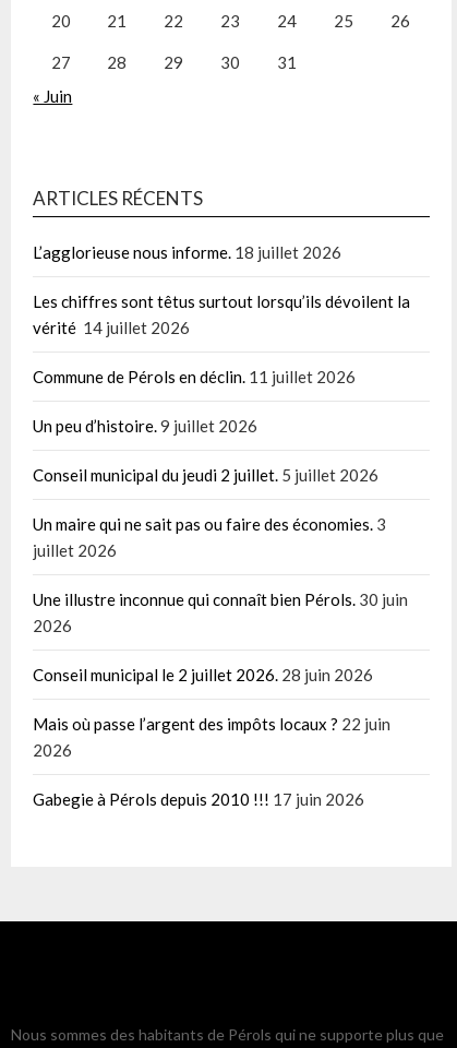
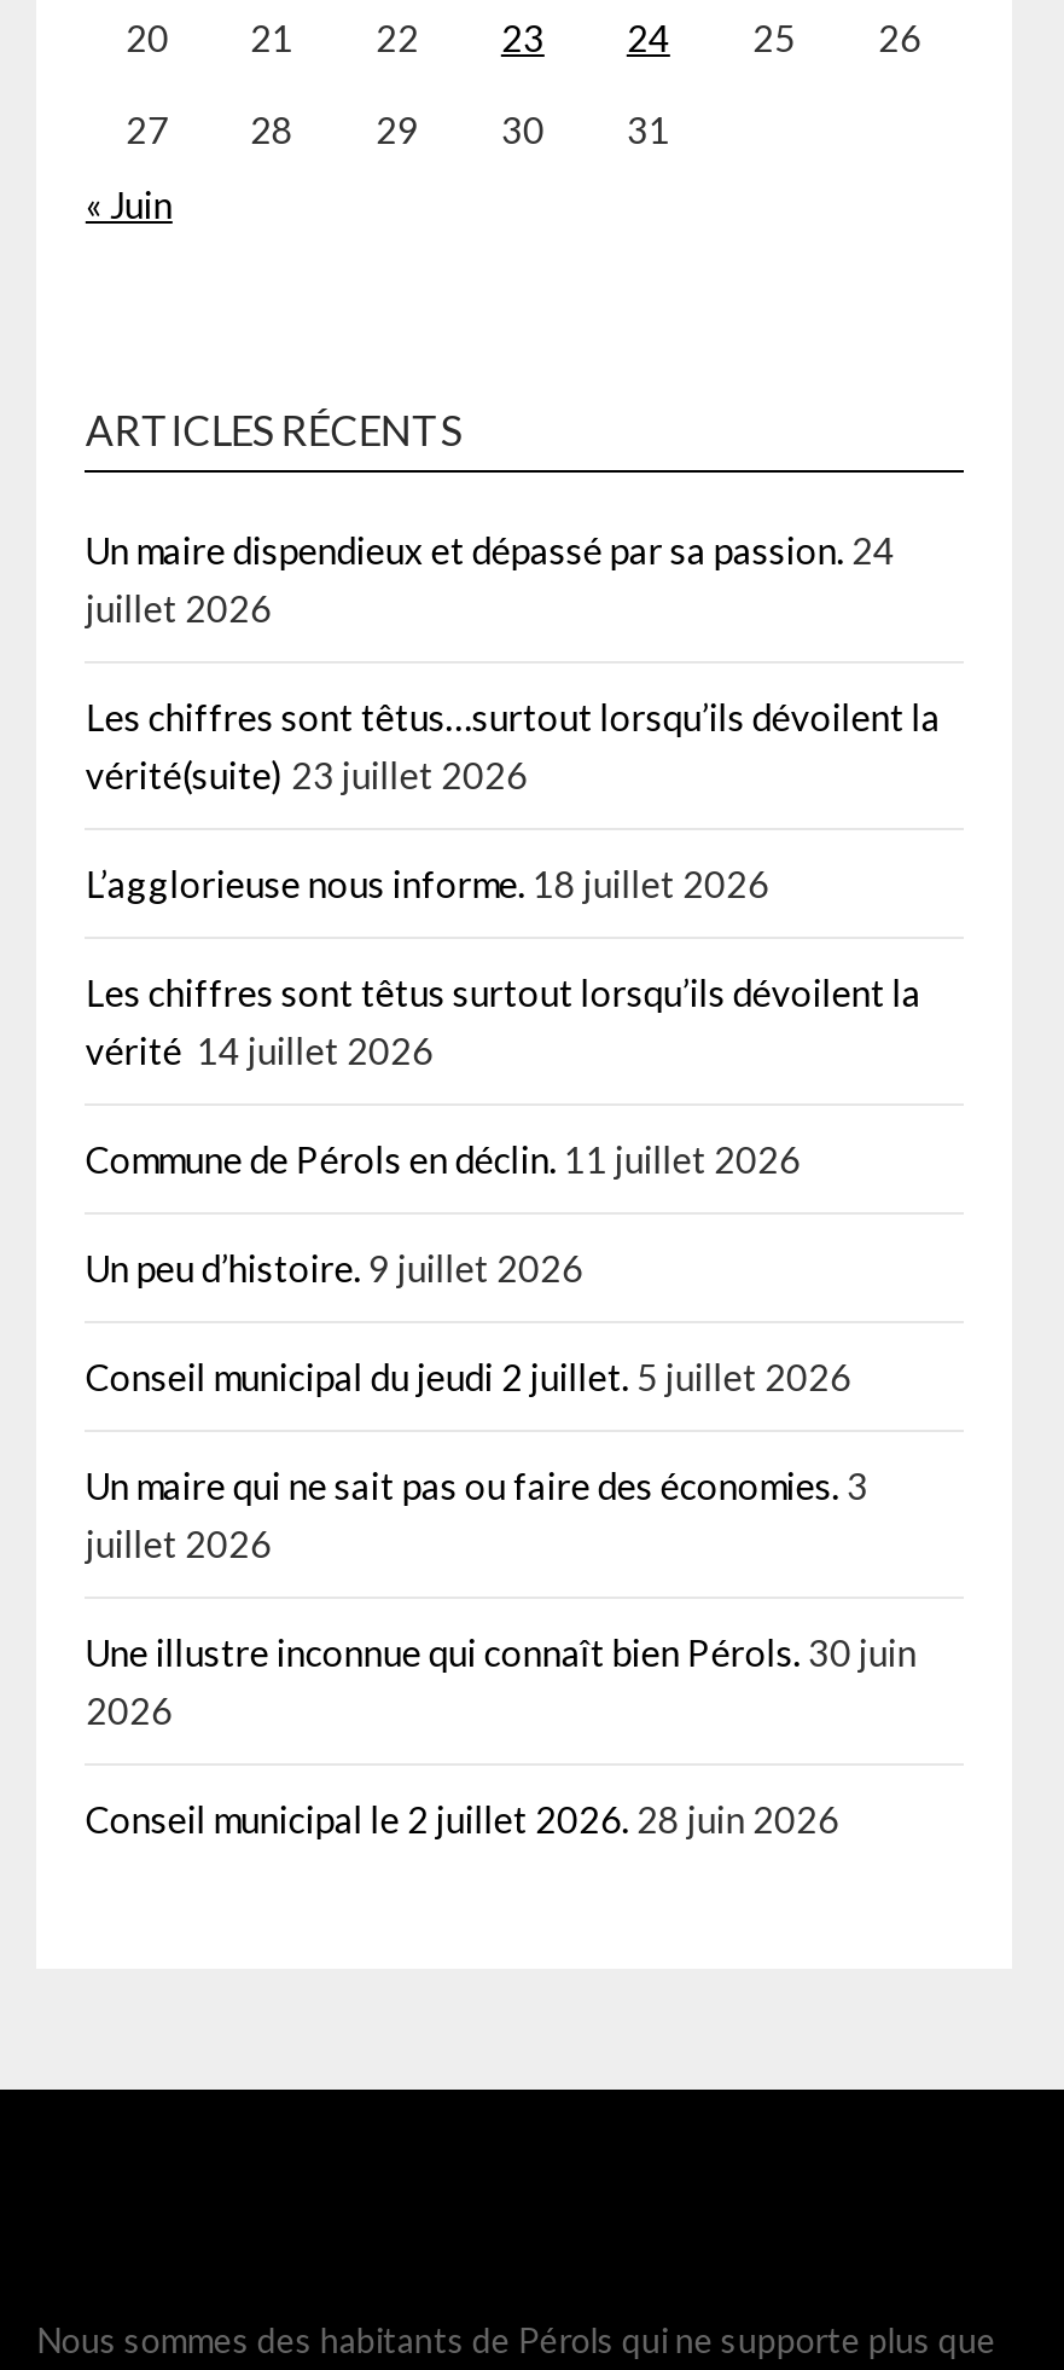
+ Un maire dispendieux et dépassé par sa passion. 24
+ juillet 2026
+ Les chiffres sont têtus…surtout lorsqu’ils dévoilent la
+ vérité(suite) 23 juillet 2026

moved down: L’agglorieuse nous informe. 18 juillet 2026 | Les chiffres sont têtus surtout lorsqu’ils dévoilent la | vérité 14 juillet 2026 | ... | 2026 | Conseil municipal le 2 juillet 2026. 28 juin 2026

- Mais où passe l’argent des impôts locaux ? 22 juin
- 2026
- Gabegie à Pérols depuis 2010 !!! 17 juin 2026
